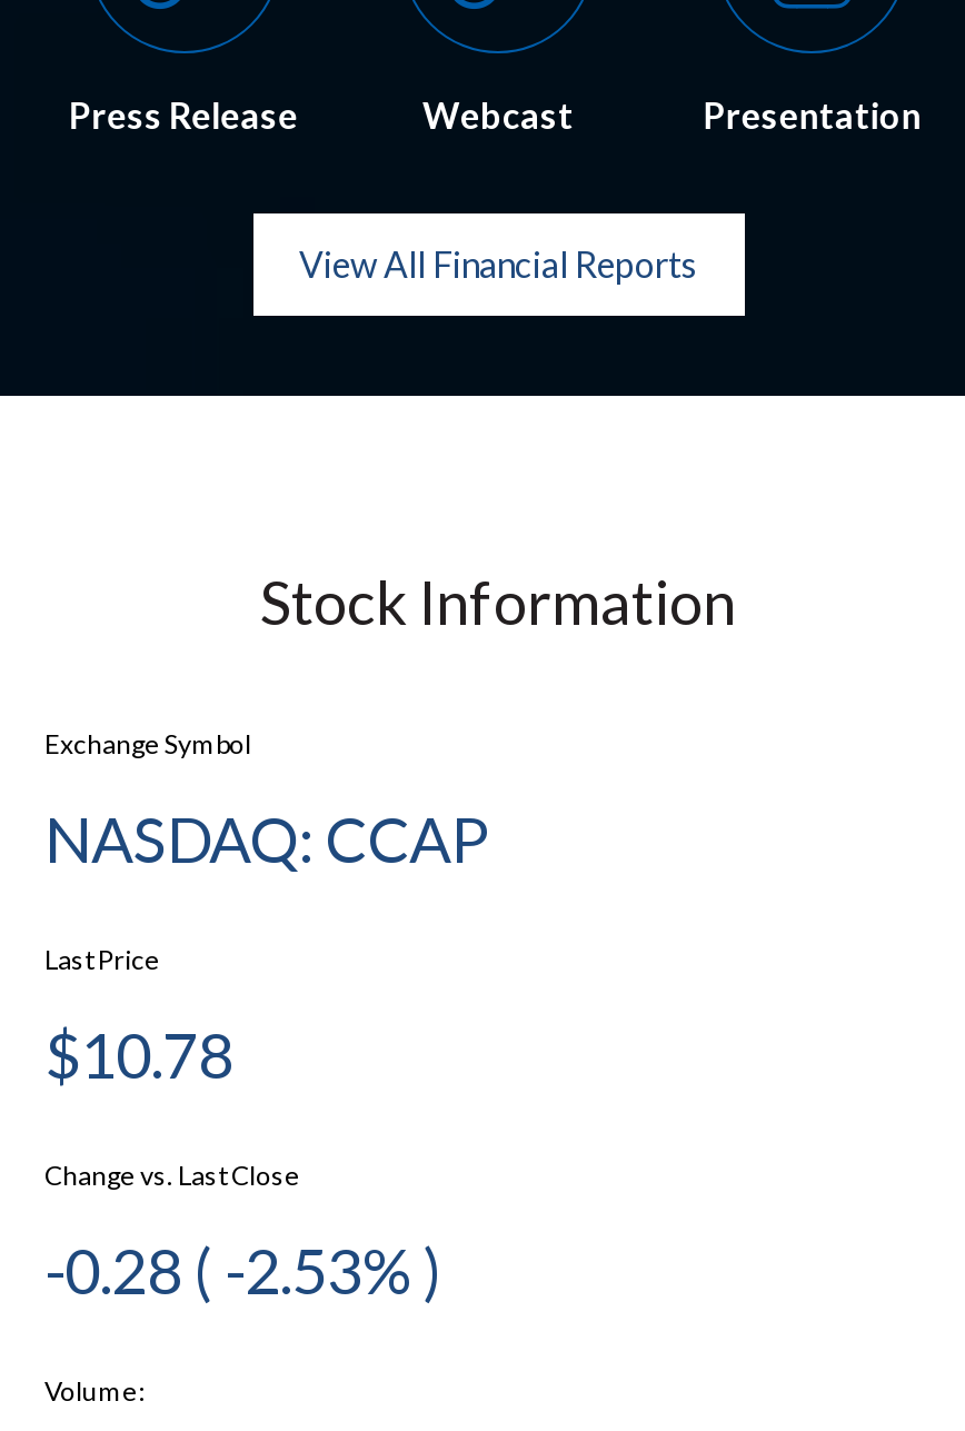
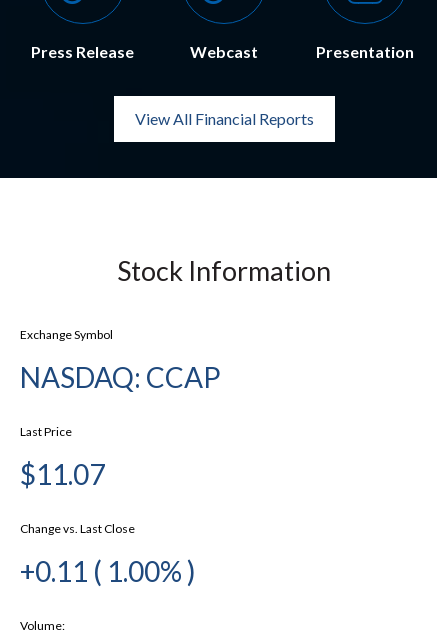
- 10.78
+ 11.07

- -0.28 ( -2.53% )
+ +0.11 ( 1.00% )
